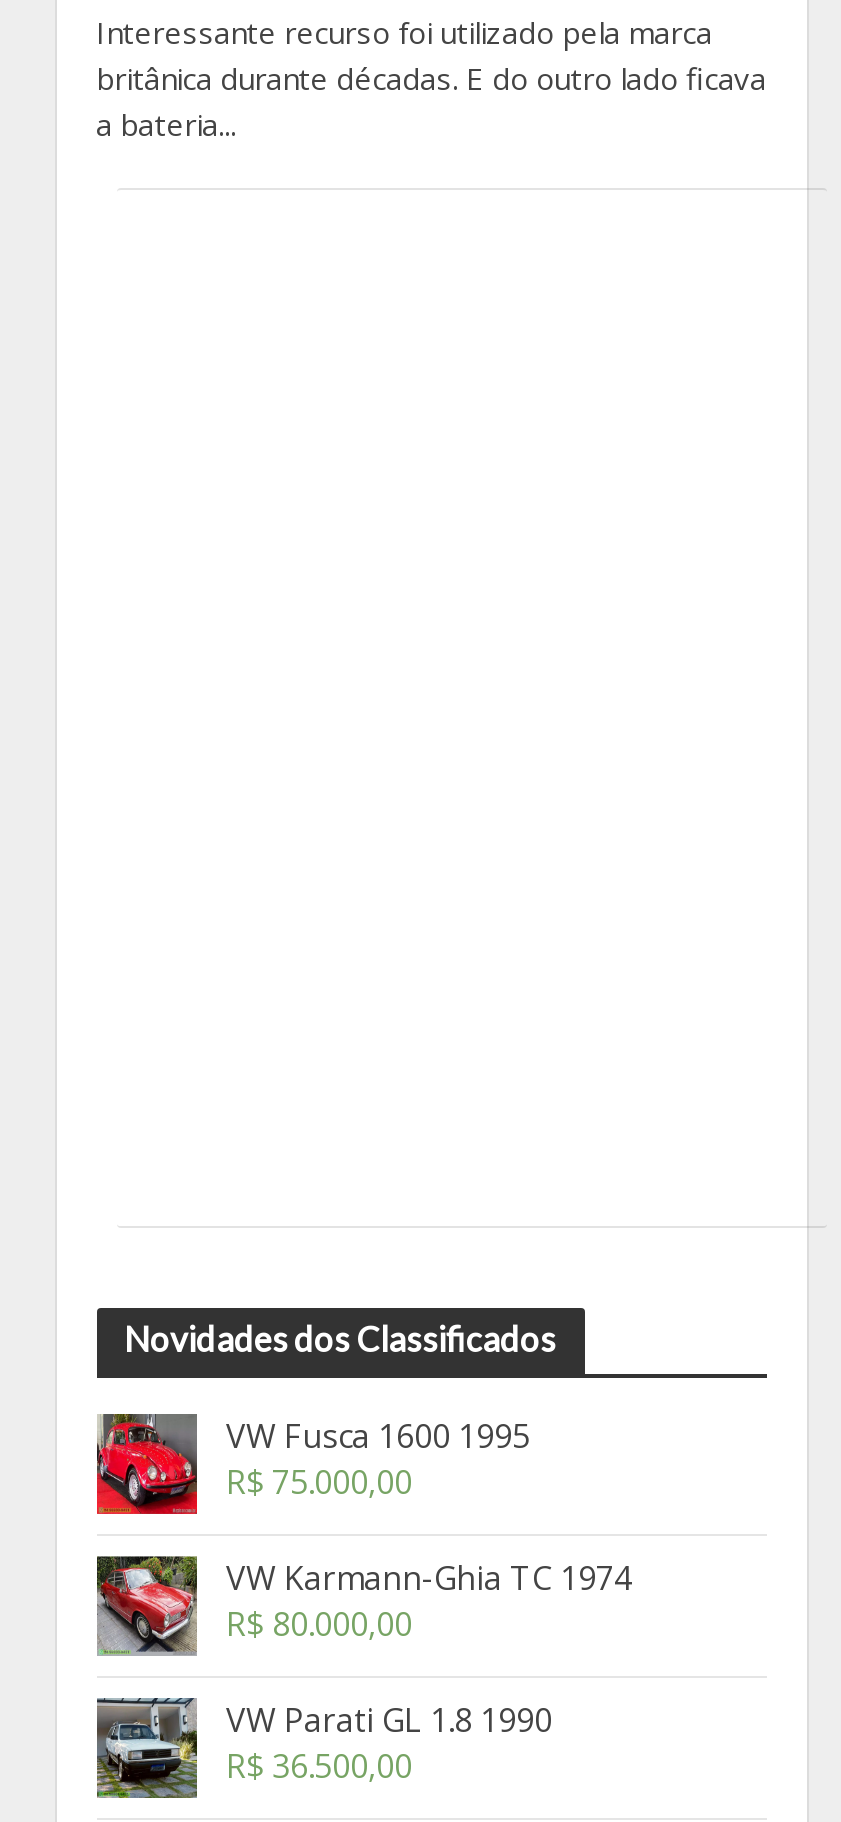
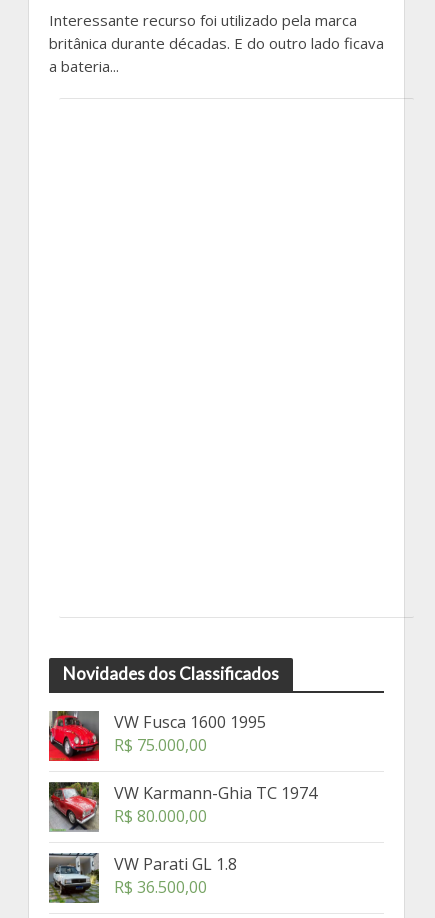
- VW Parati GL 1.8 1990
+ VW Parati GL 1.8
